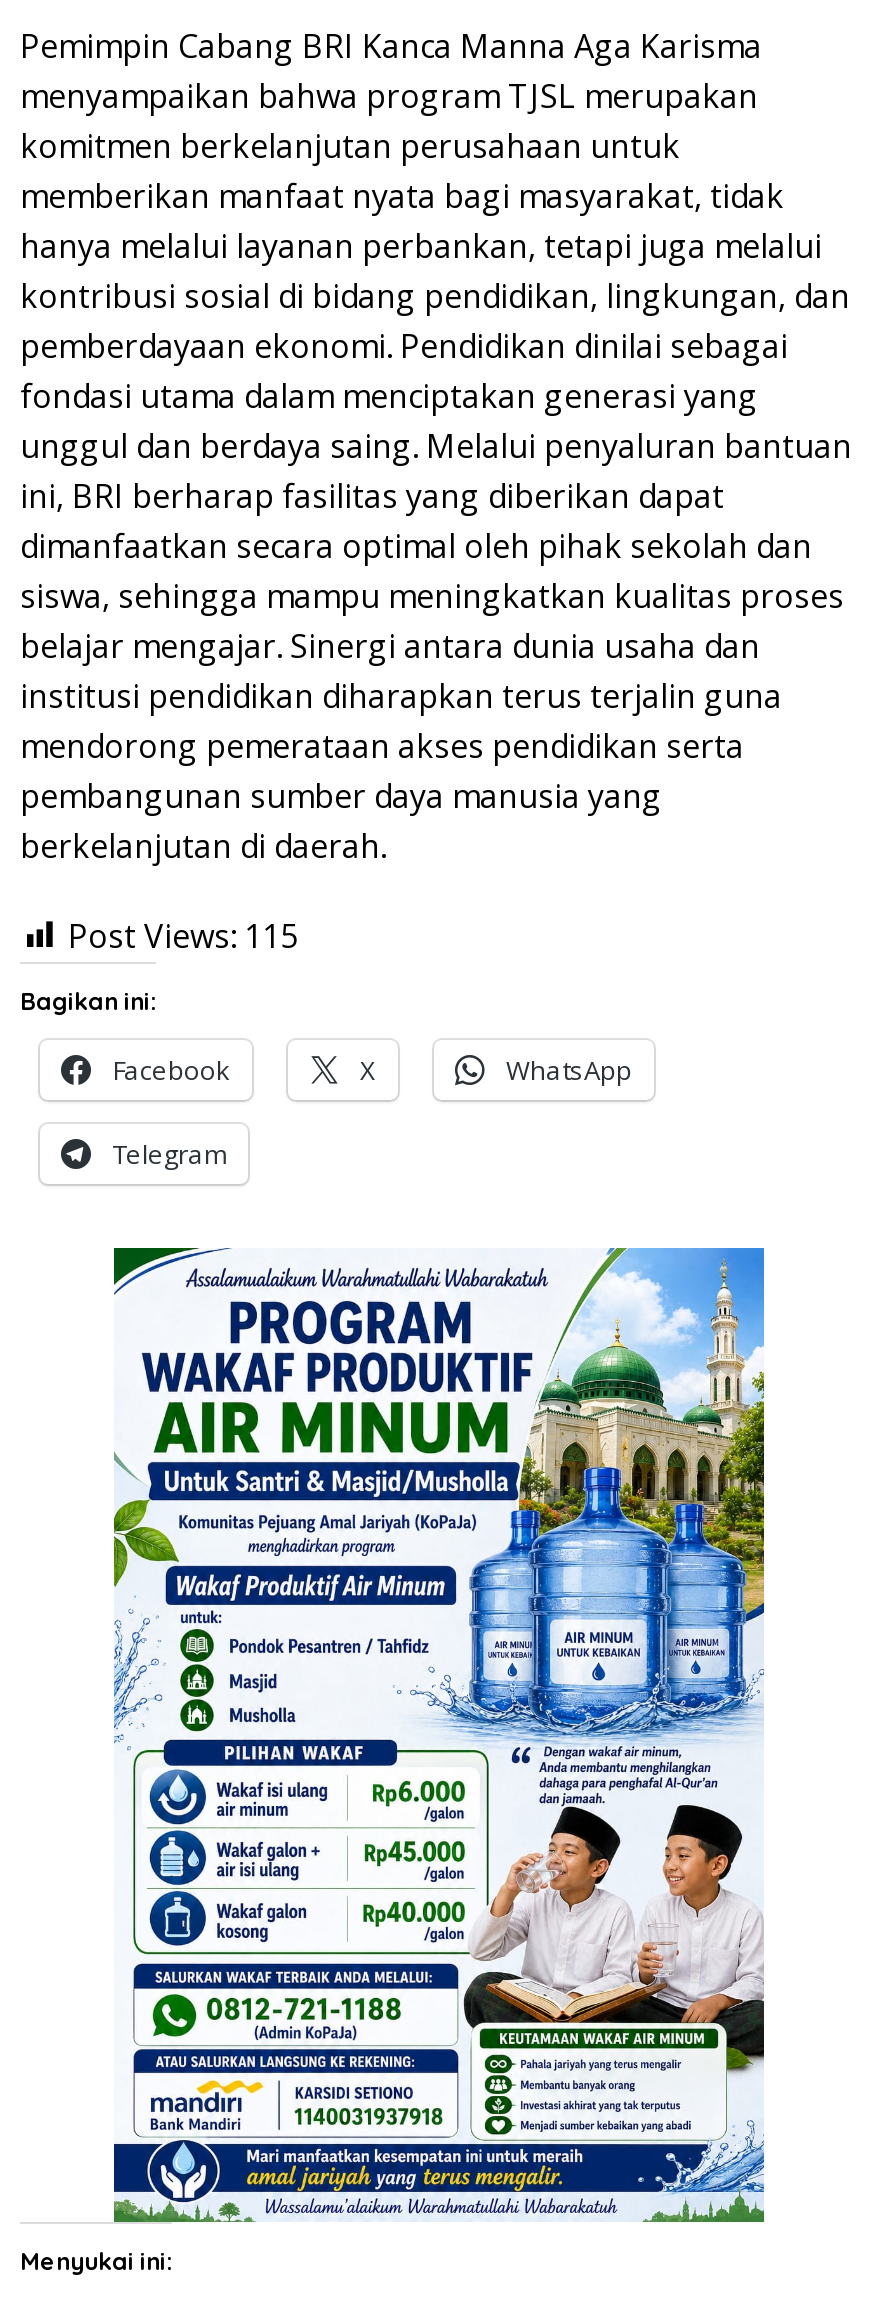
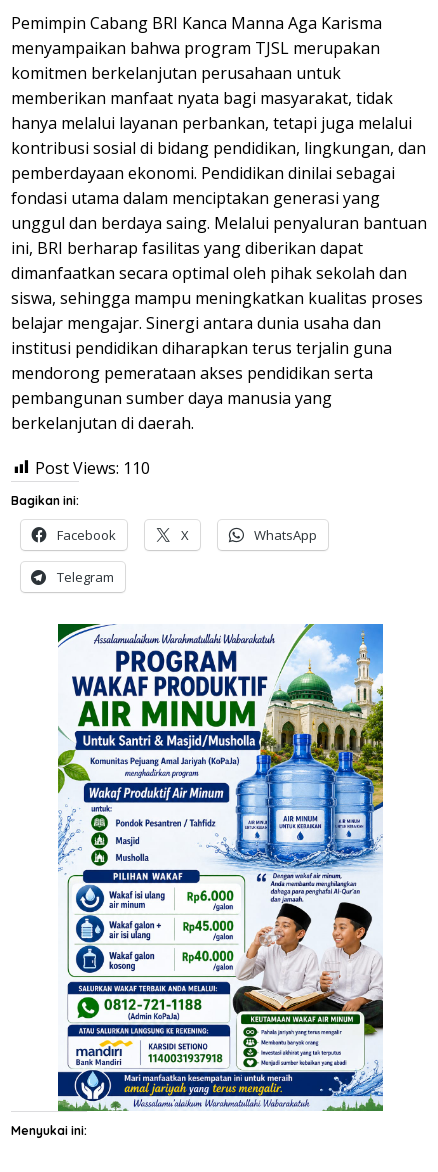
- Post Views: 115
+ Post Views: 110
